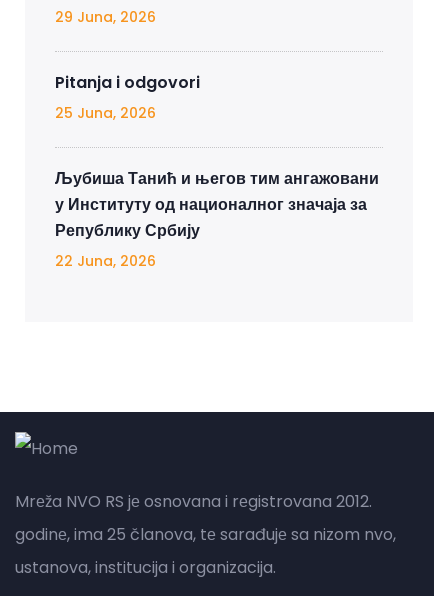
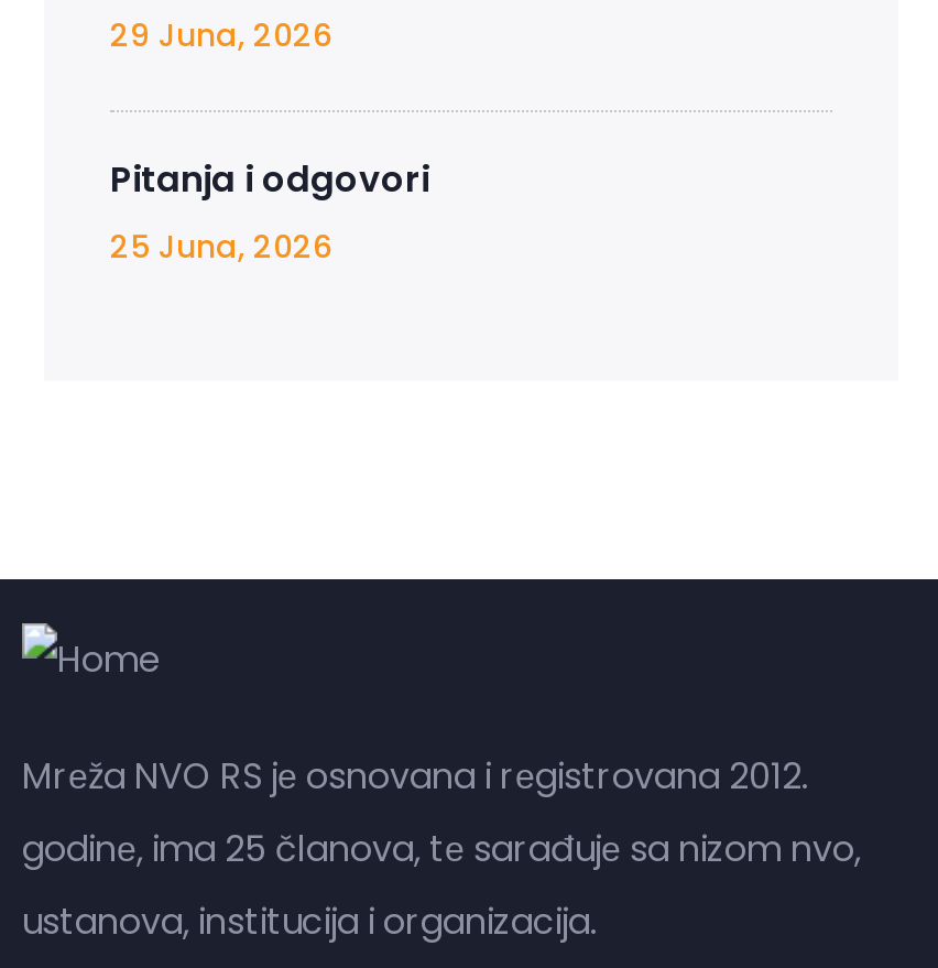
- Љубиша Танић и његов тим ангажовани
- у Институту од националног значаја за
- Републику Србију
- 22 Juna, 2026
